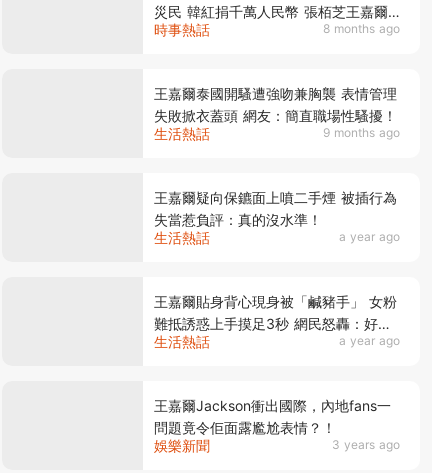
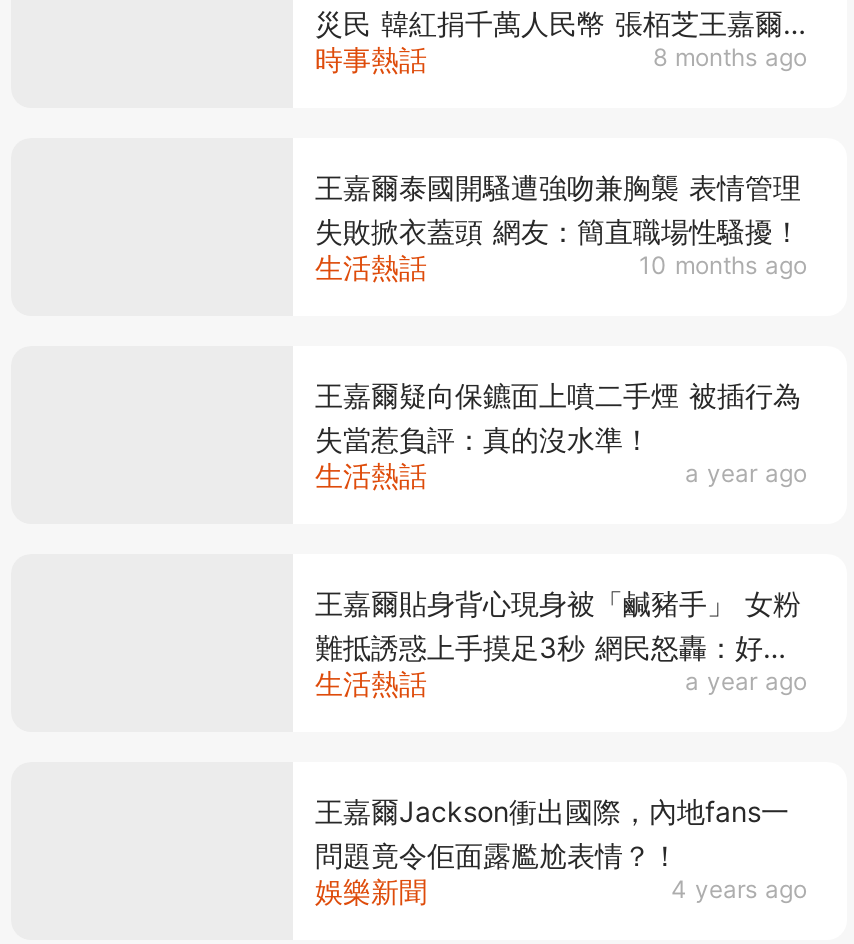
- 9 months ago
+ 10 months ago

- 3 years ago
+ 4 years ago
